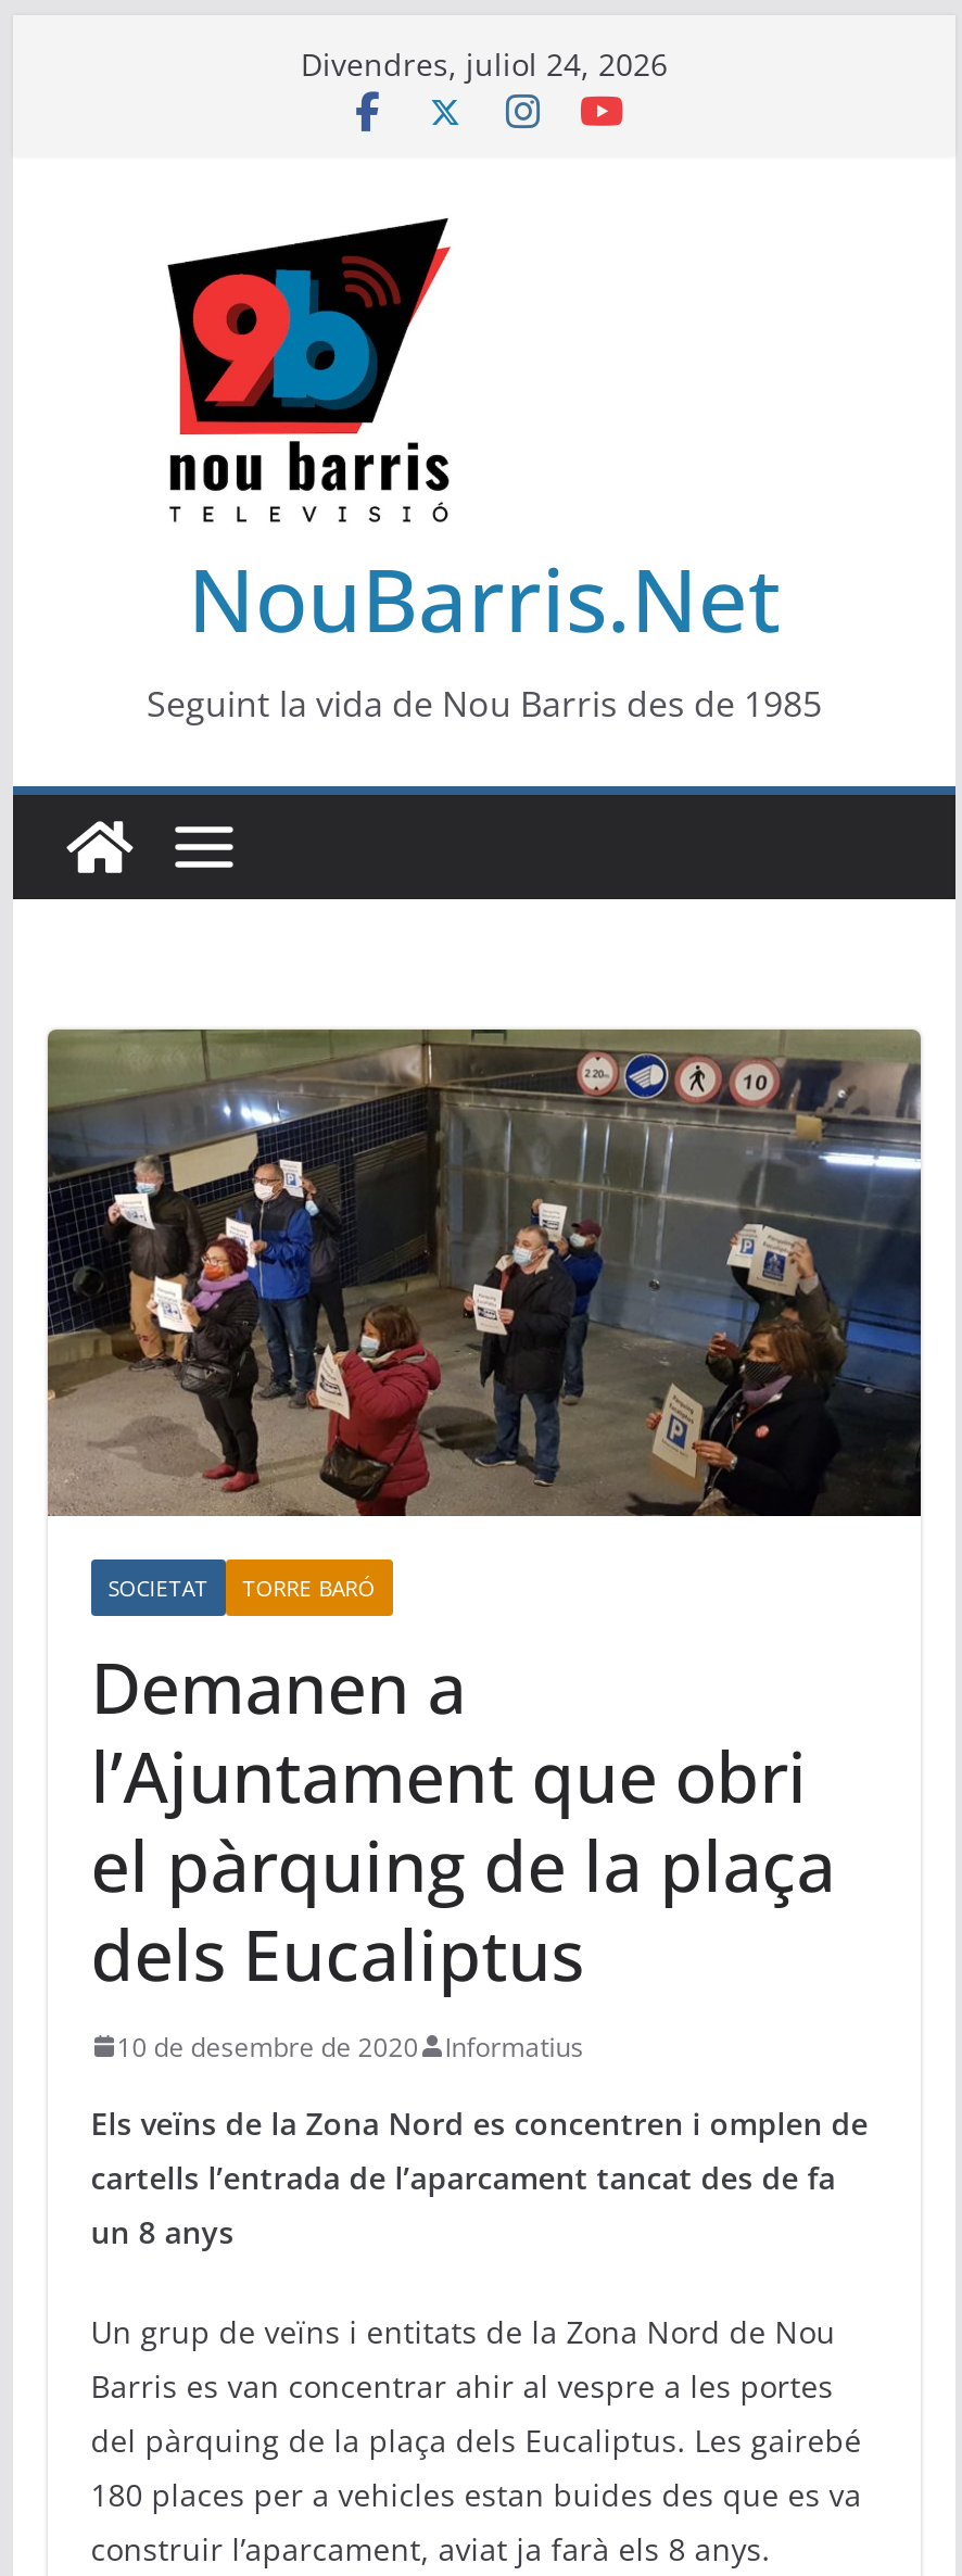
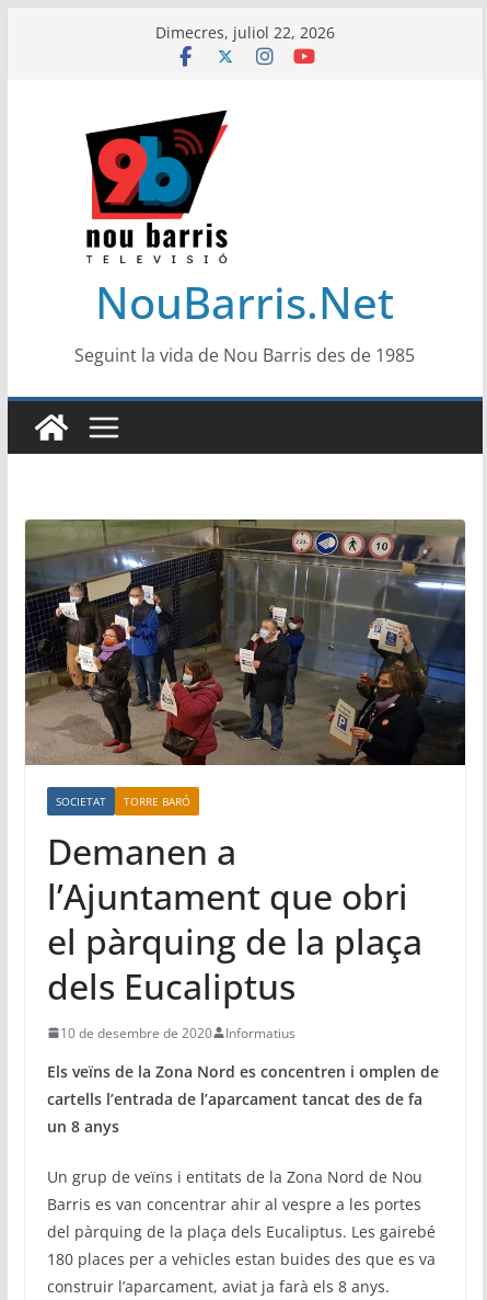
- Divendres, juliol 24, 2026
+ Dimecres, juliol 22, 2026
